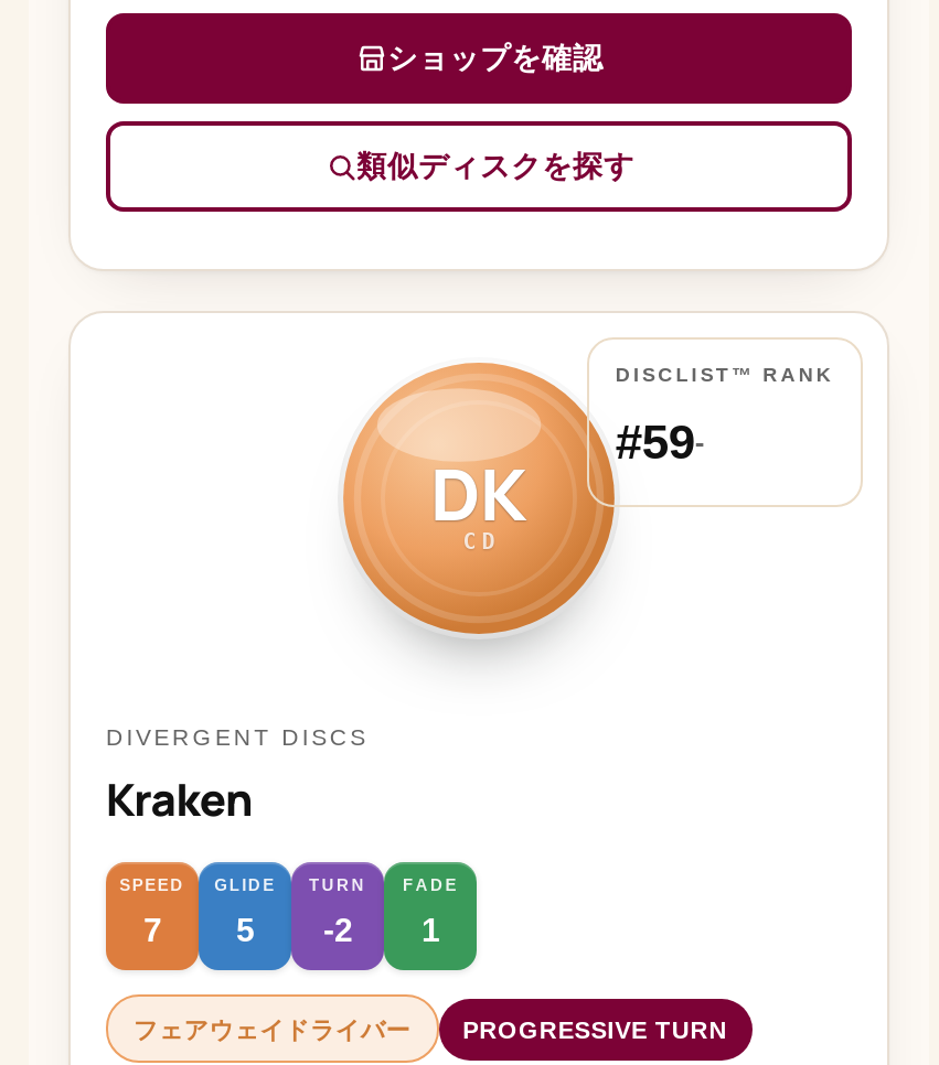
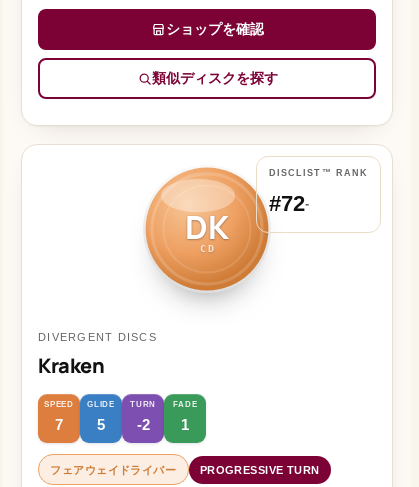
- #59-
+ #72-
